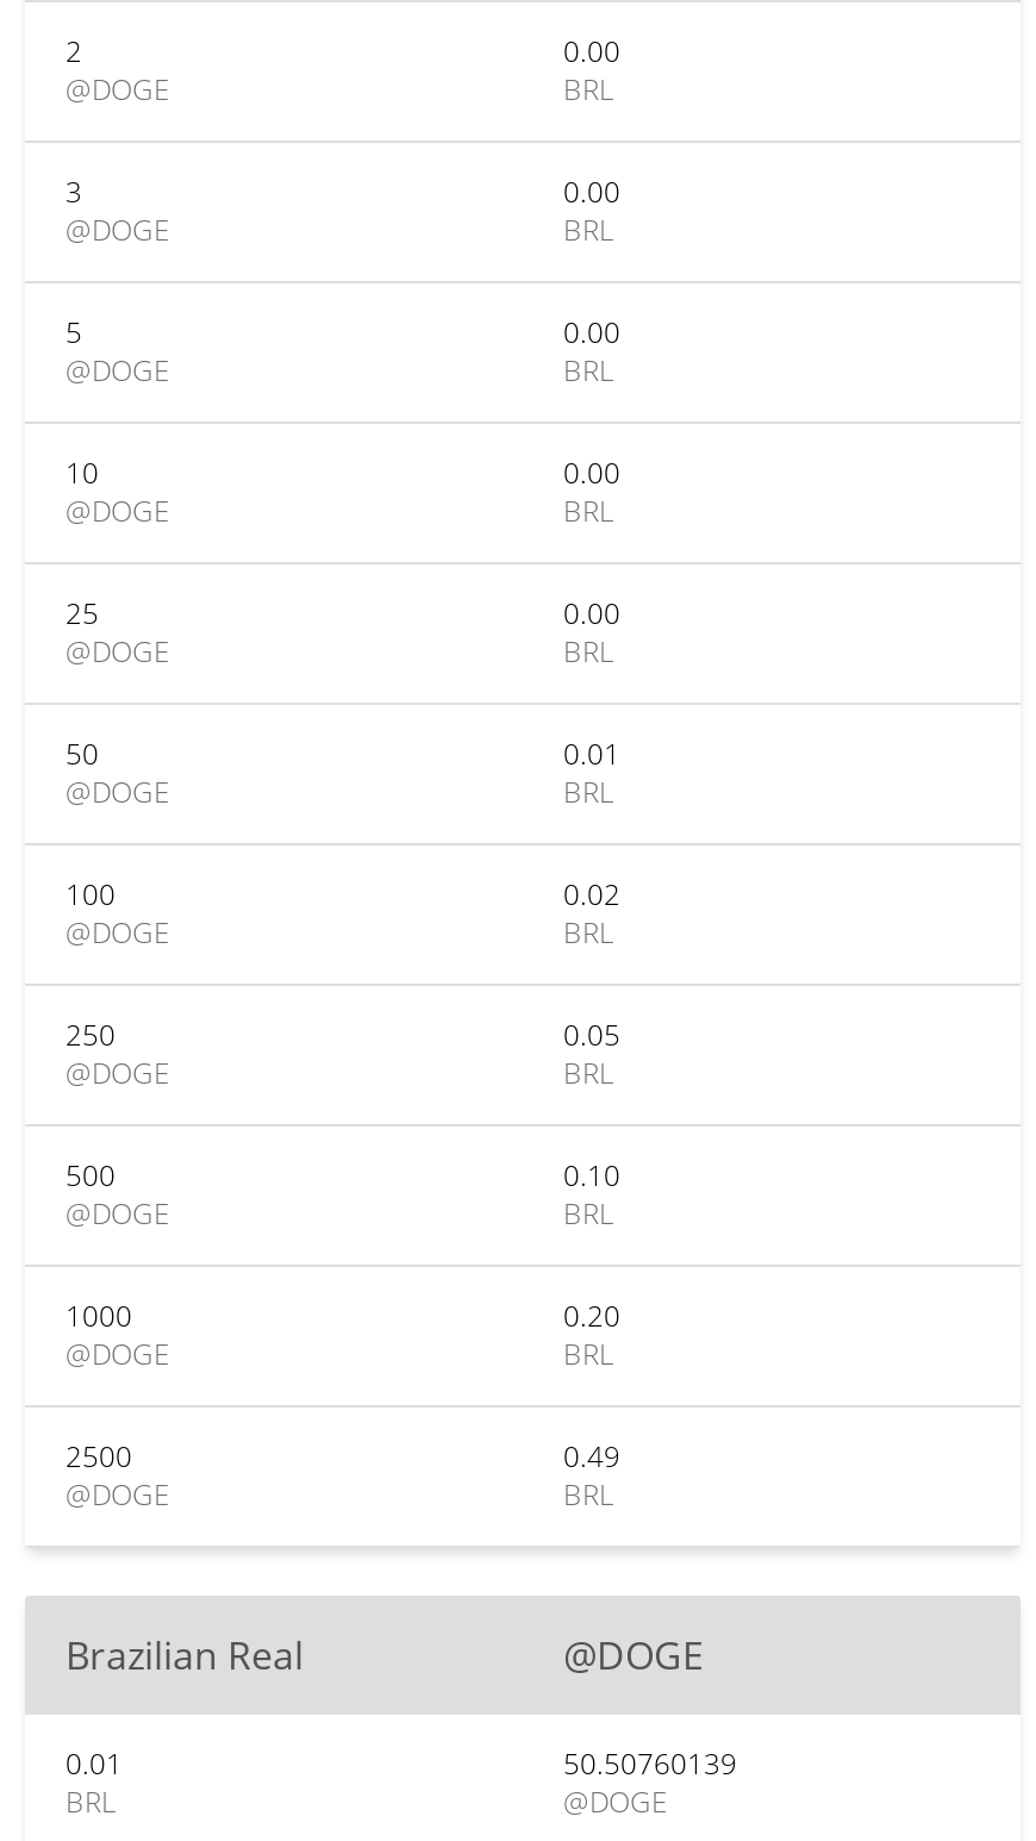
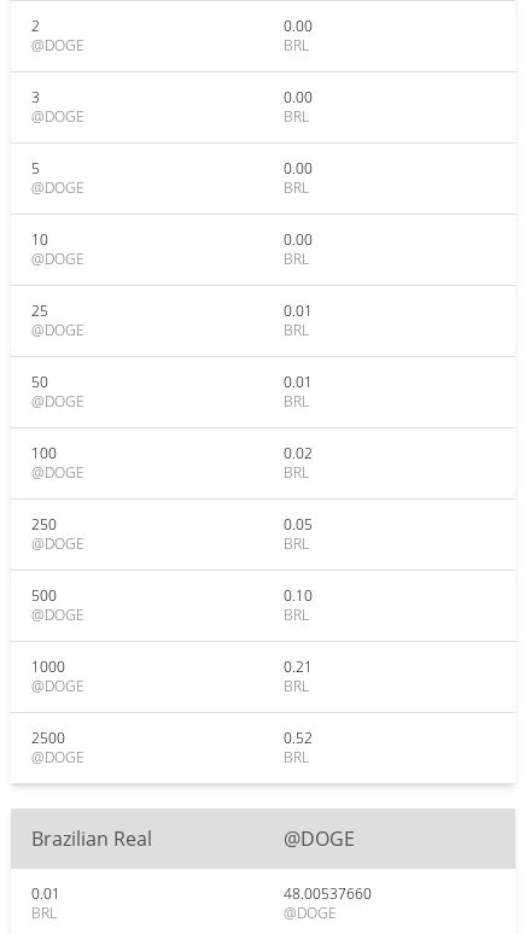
- 0.00
+ 0.01

- 0.20
+ 0.21

- 0.49
+ 0.52

- 50.50760139
+ 48.00537660
